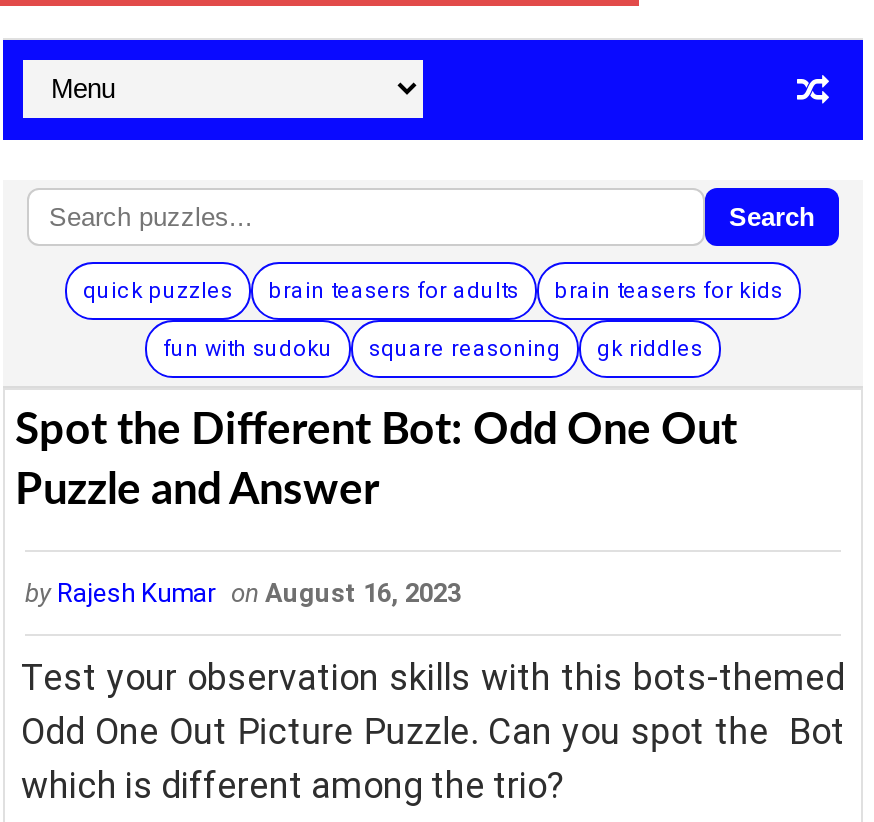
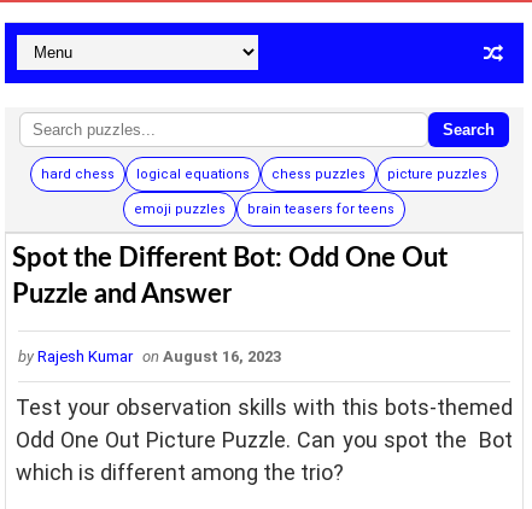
- quick puzzles
- brain teasers for adults
- brain teasers for kids
+ hard chess
+ logical equations
+ chess puzzles
+ picture puzzles

- fun with sudoku
- square reasoning
- gk riddles
+ emoji puzzles
+ brain teasers for teens
